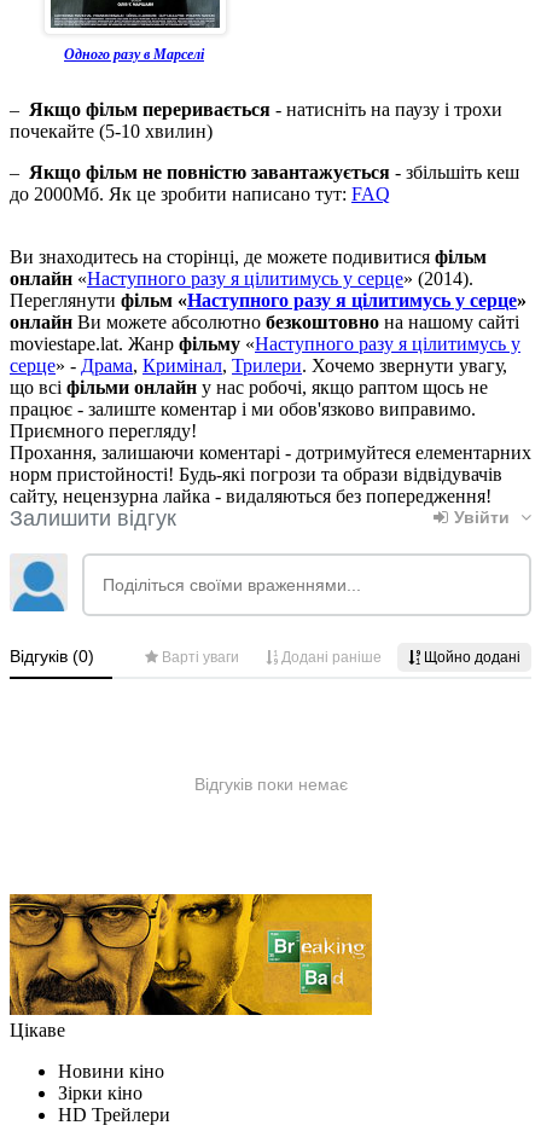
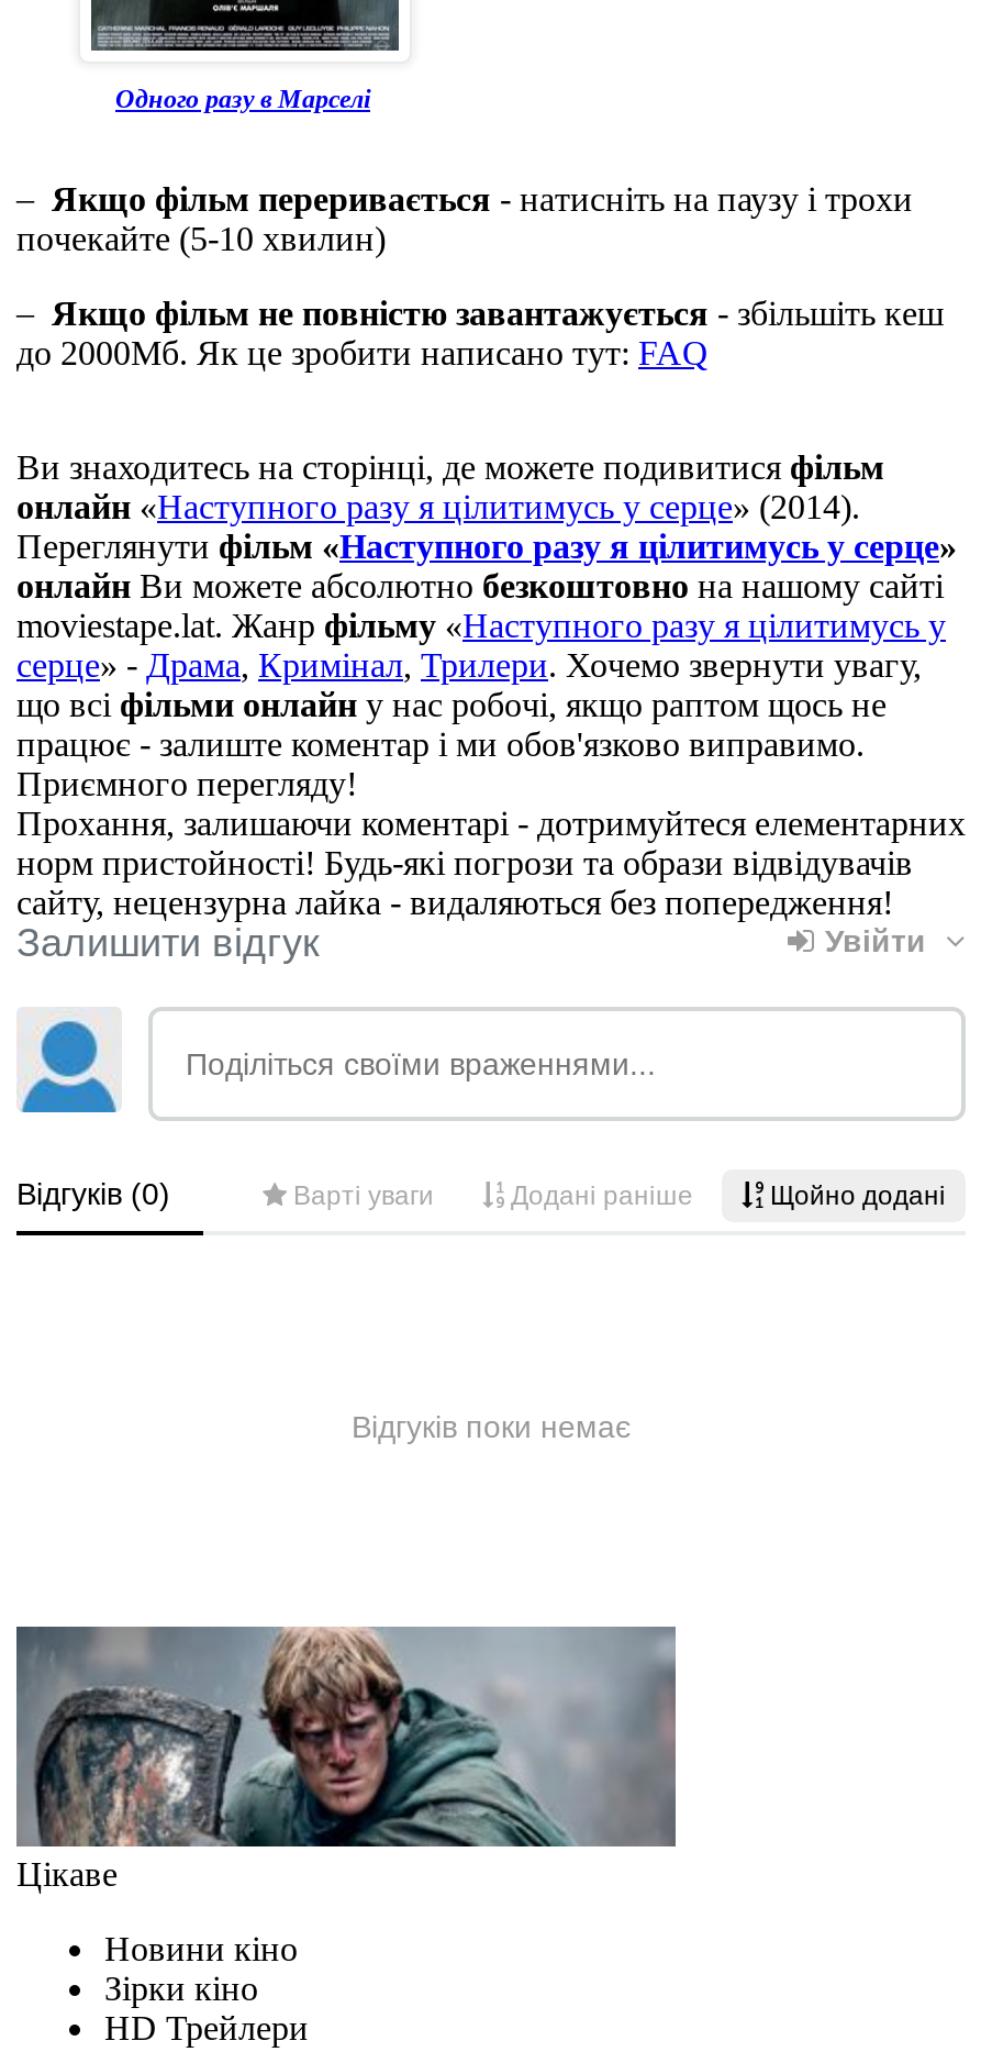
- [image]
+ [image]
